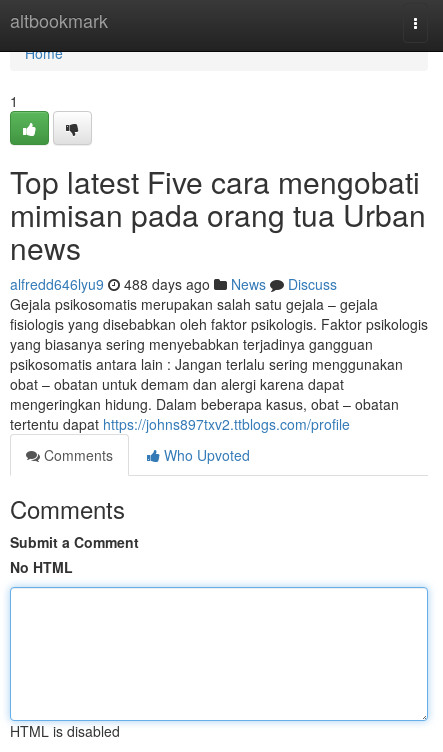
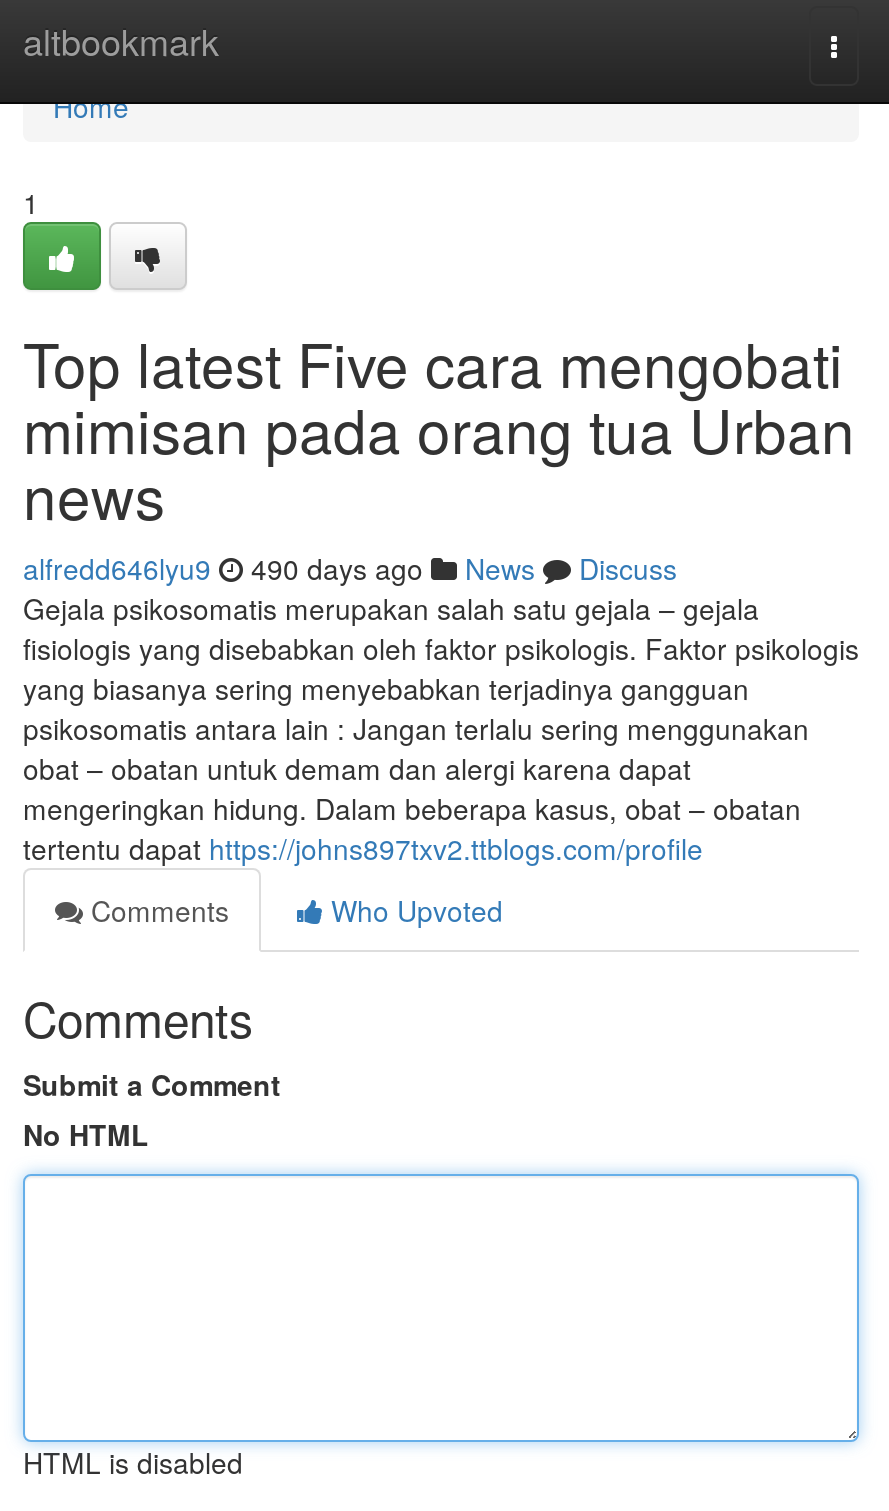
- alfredd646lyu9 488 days ago News Discuss
+ alfredd646lyu9 490 days ago News Discuss
